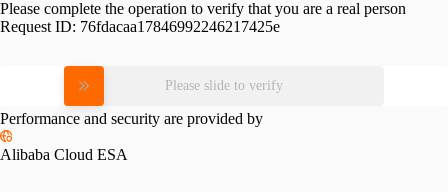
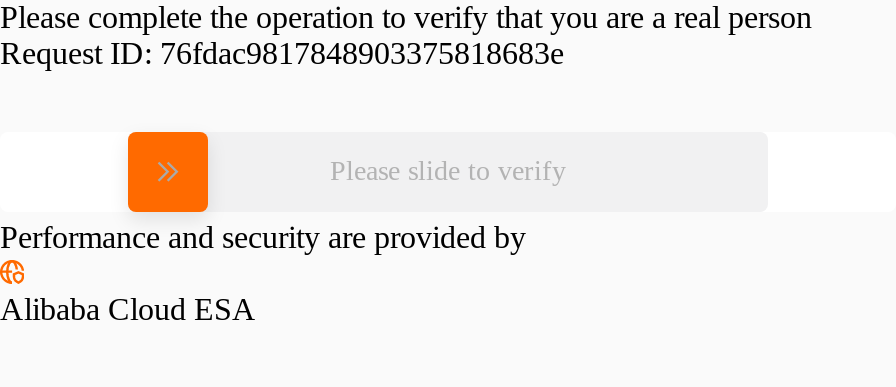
- Request ID: 76fdacaa17846992246217425e
+ Request ID: 76fdac9817848903375818683e
